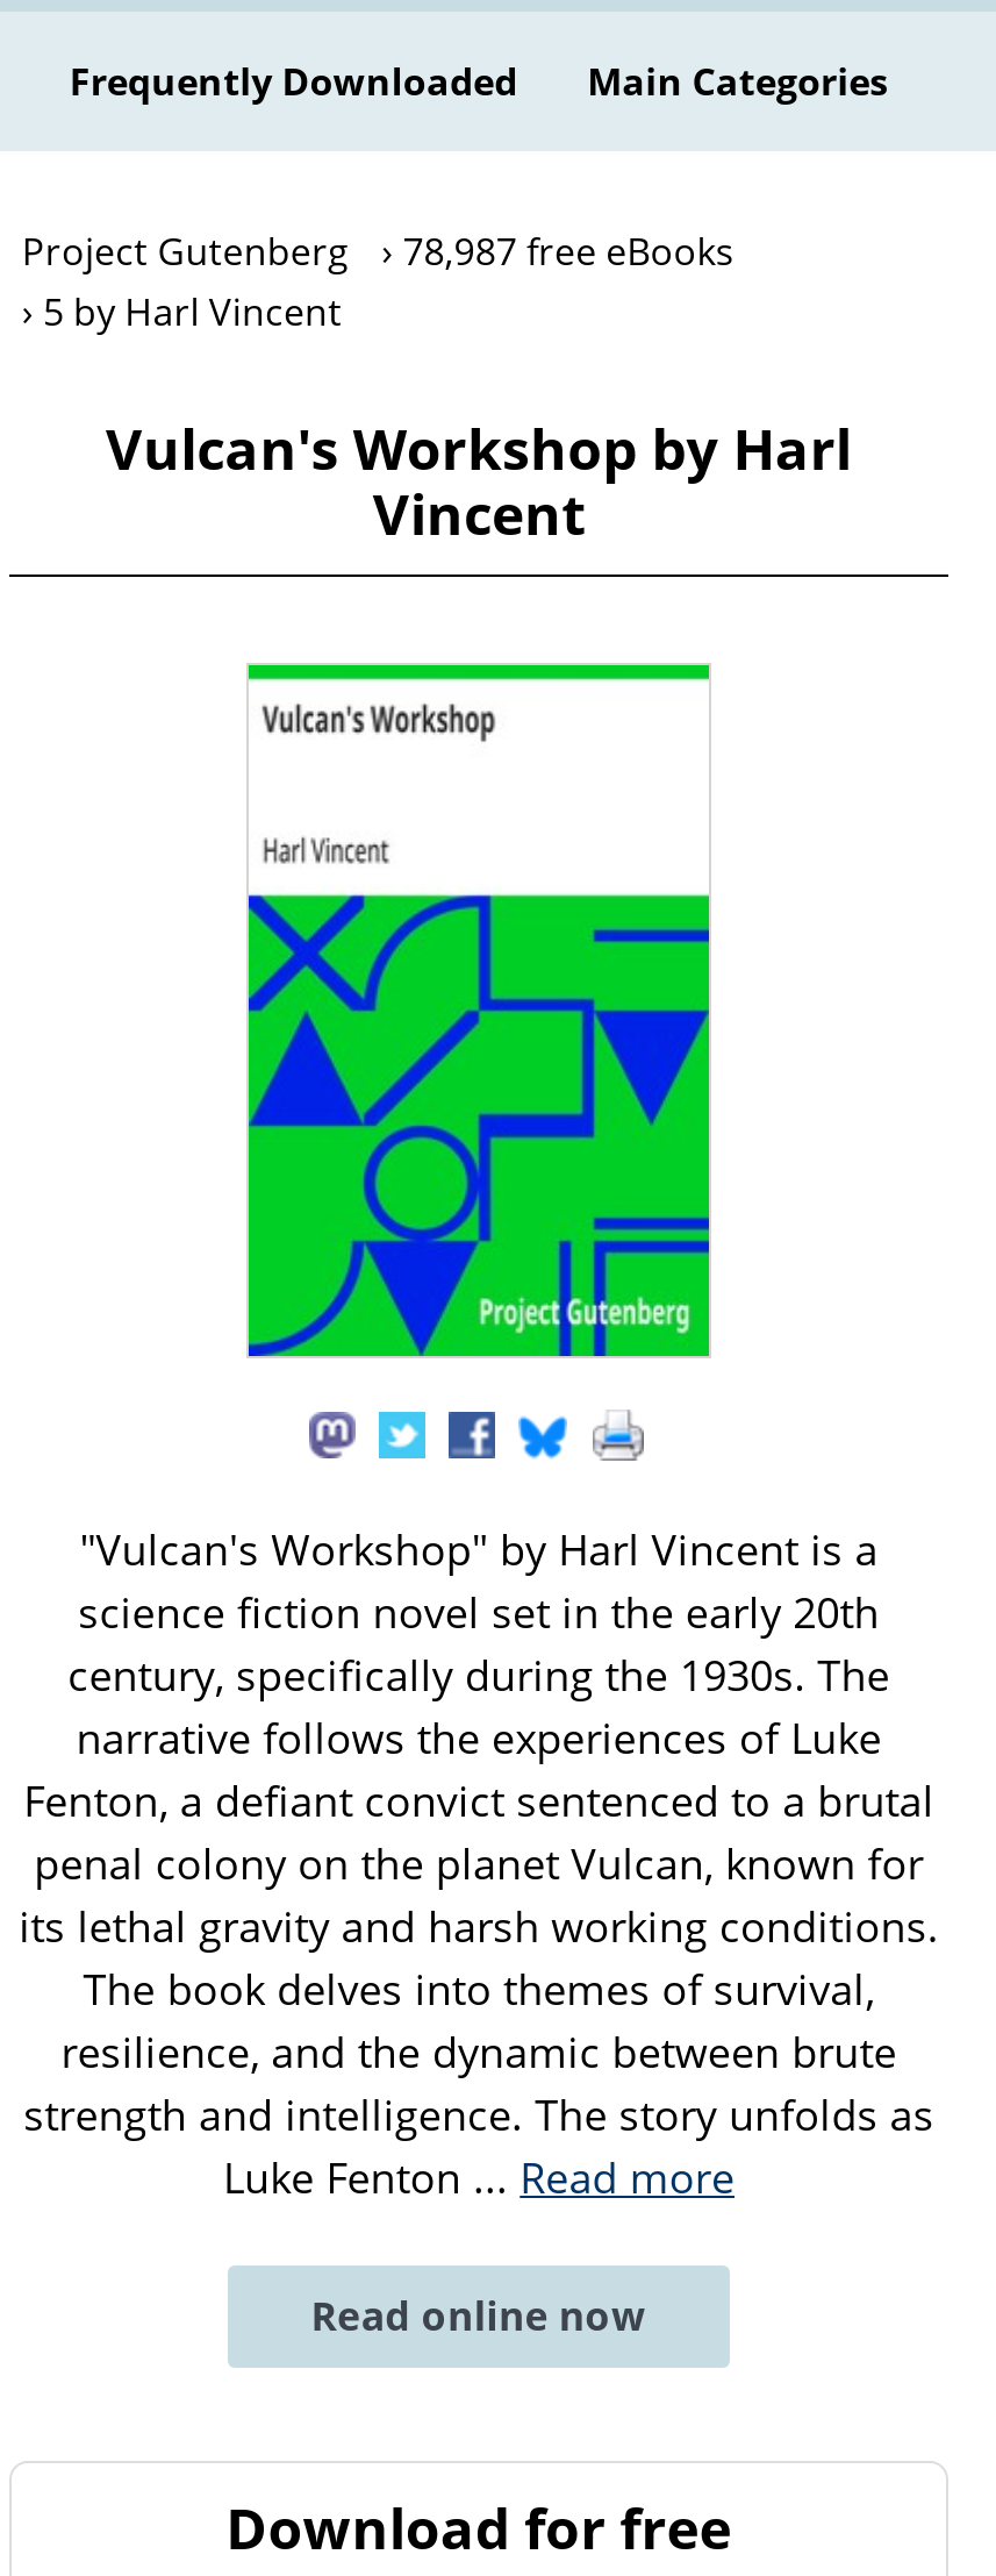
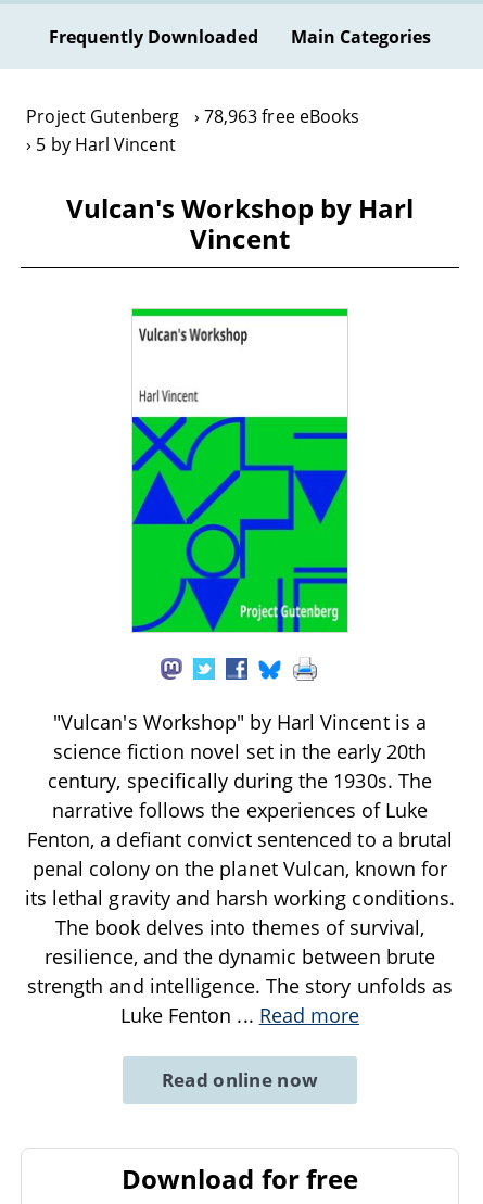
- Project Gutenberg 78,987 free eBooks
+ Project Gutenberg 78,963 free eBooks
